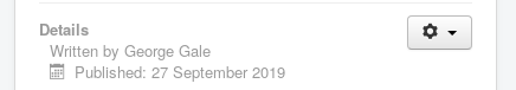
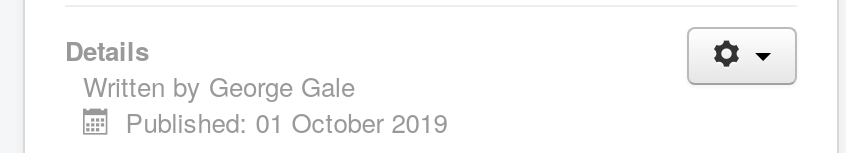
- Published: 27 September 2019
+ Published: 01 October 2019
